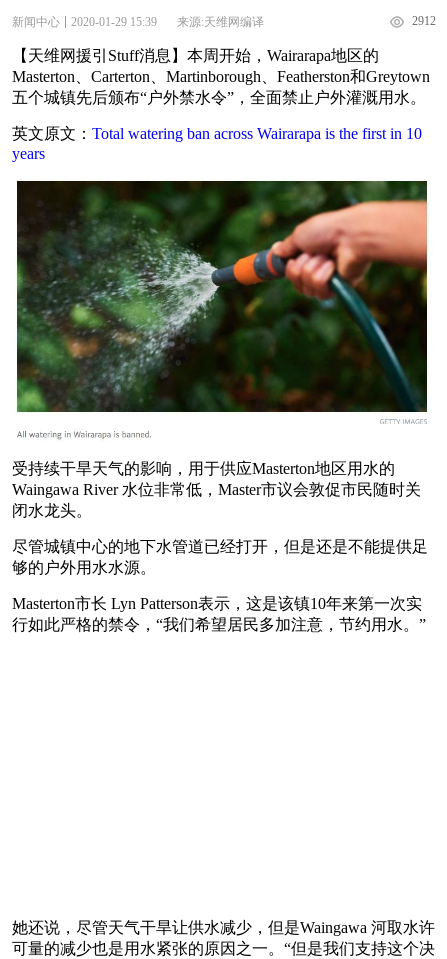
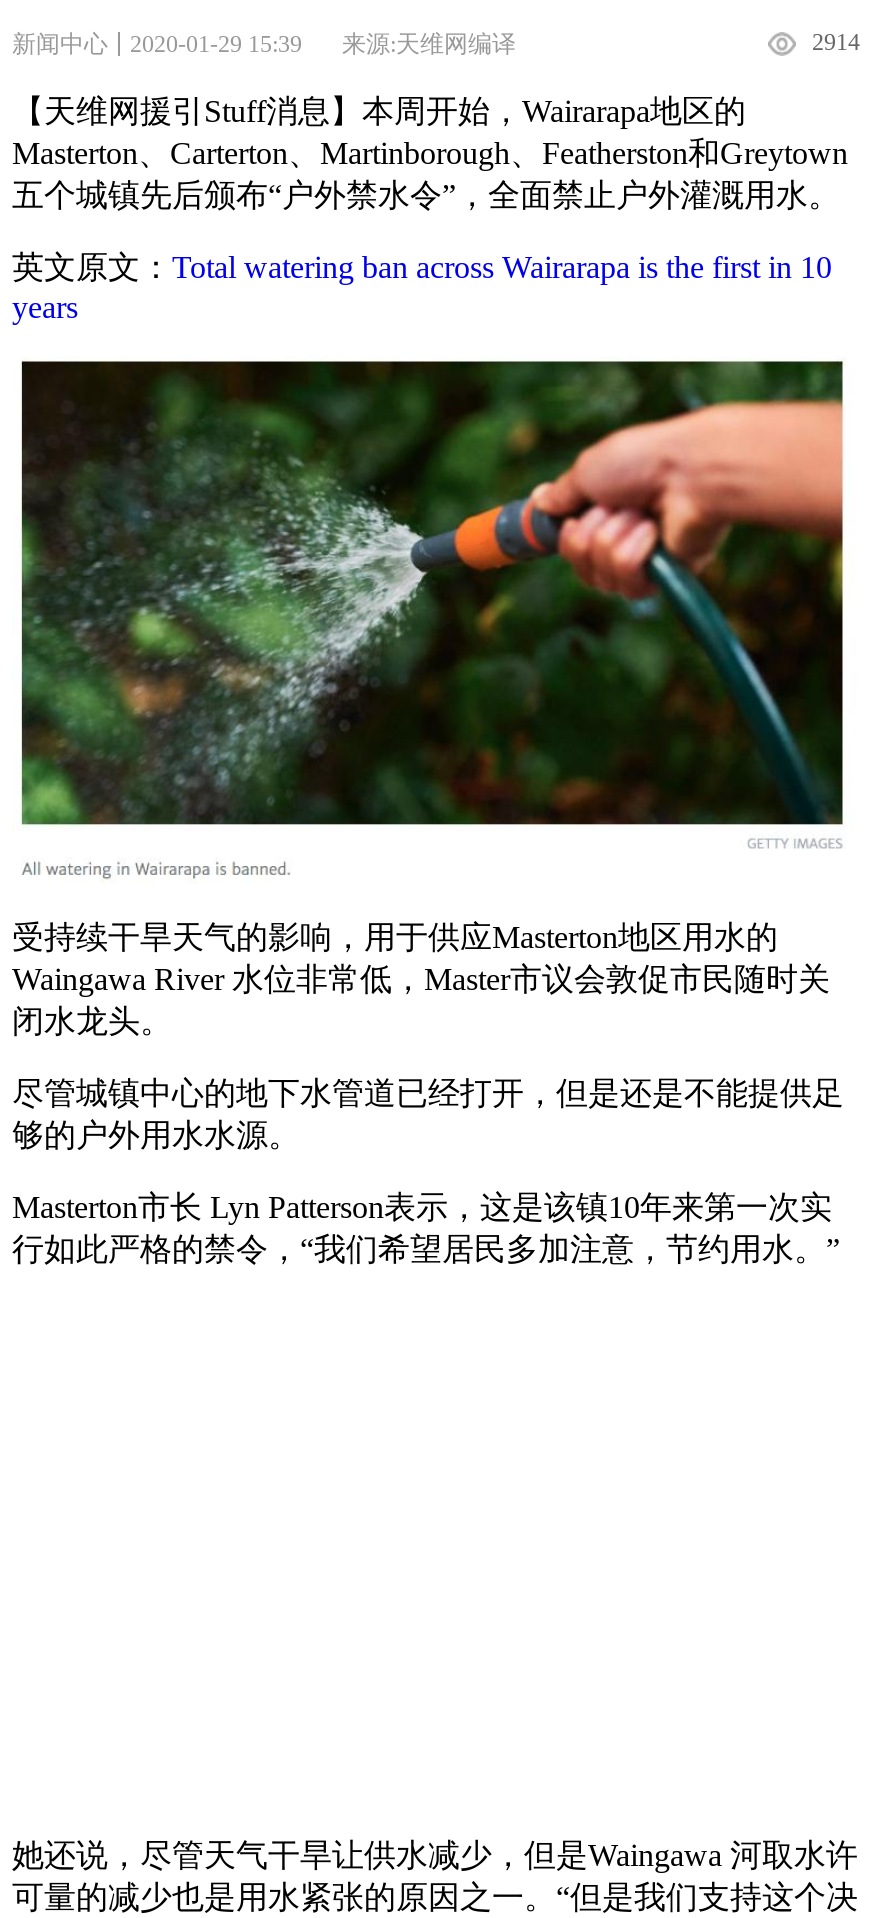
- 2912
+ 2914
